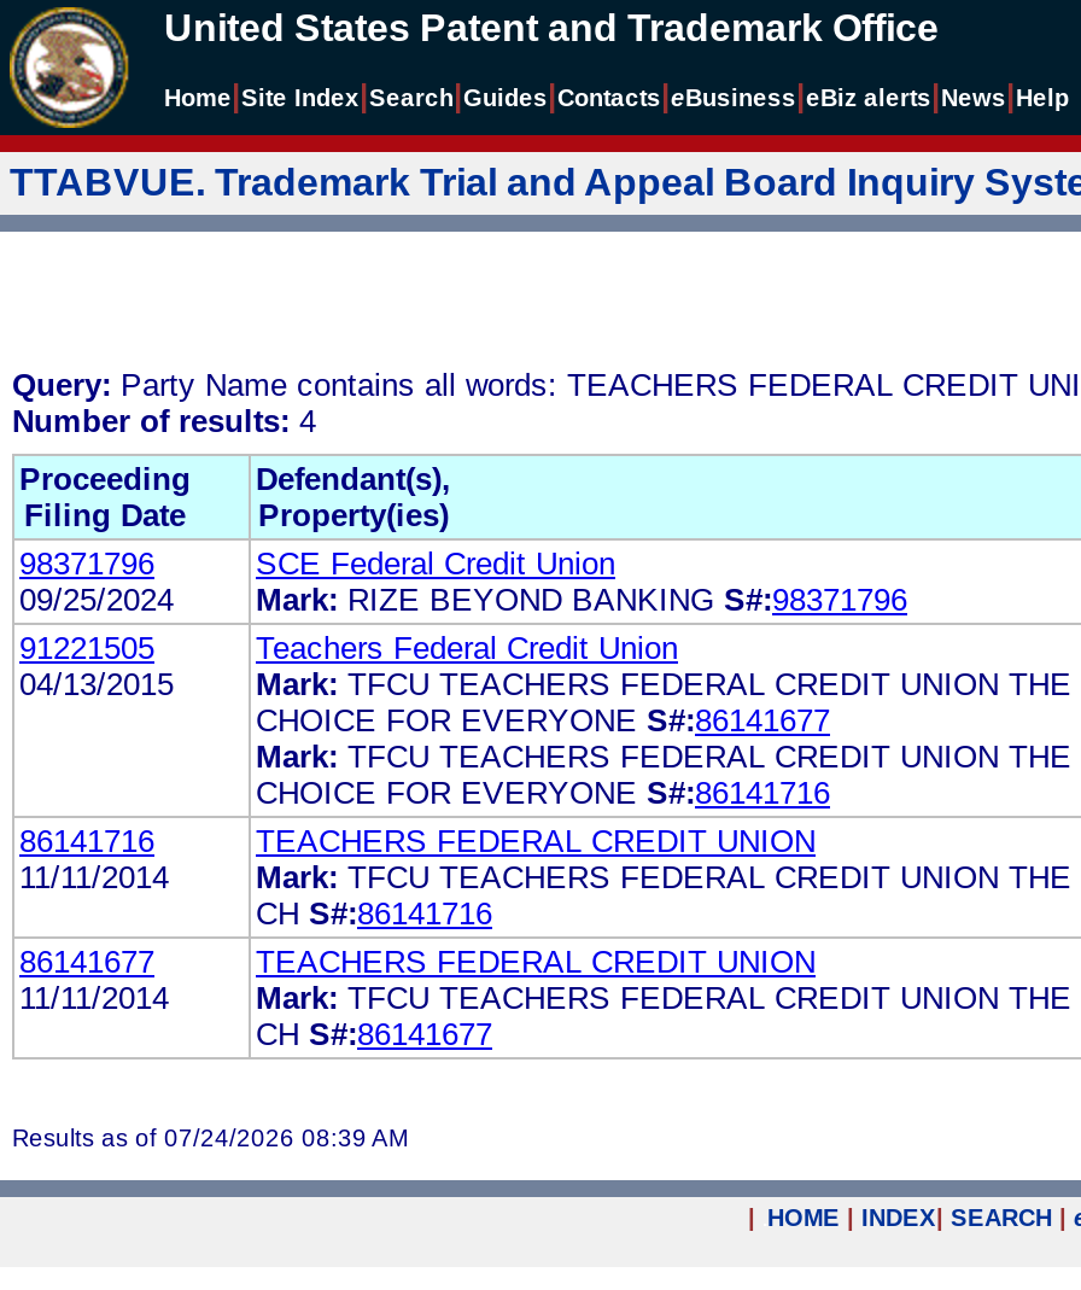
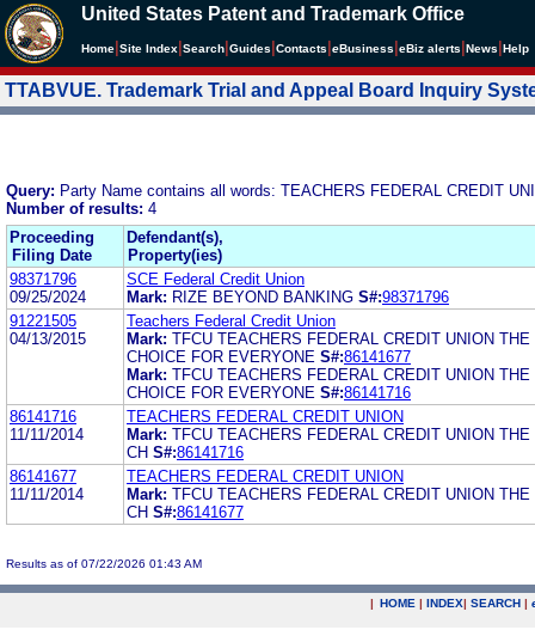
- Results as of 07/24/2026 08:39 AM
+ Results as of 07/22/2026 01:43 AM
